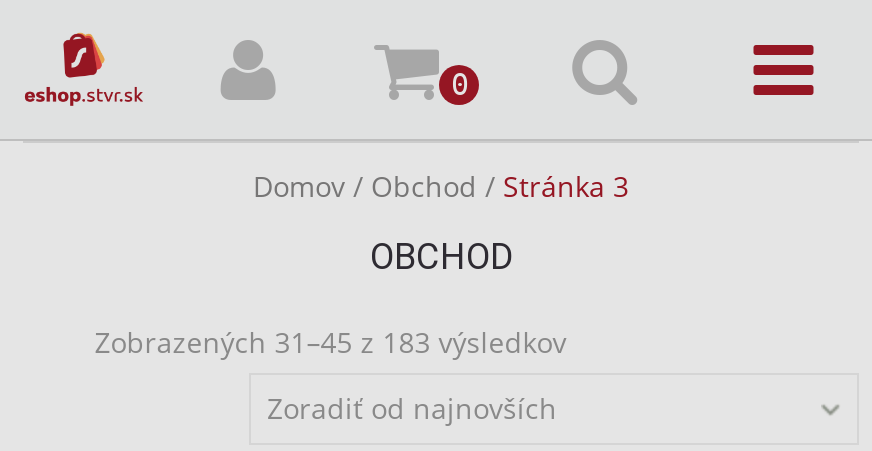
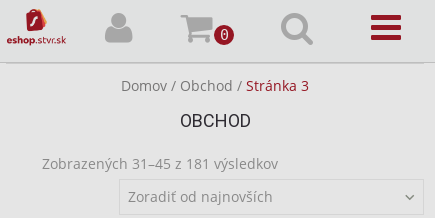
- Zobrazených 31–45 z 183 výsledkov
+ Zobrazených 31–45 z 181 výsledkov
